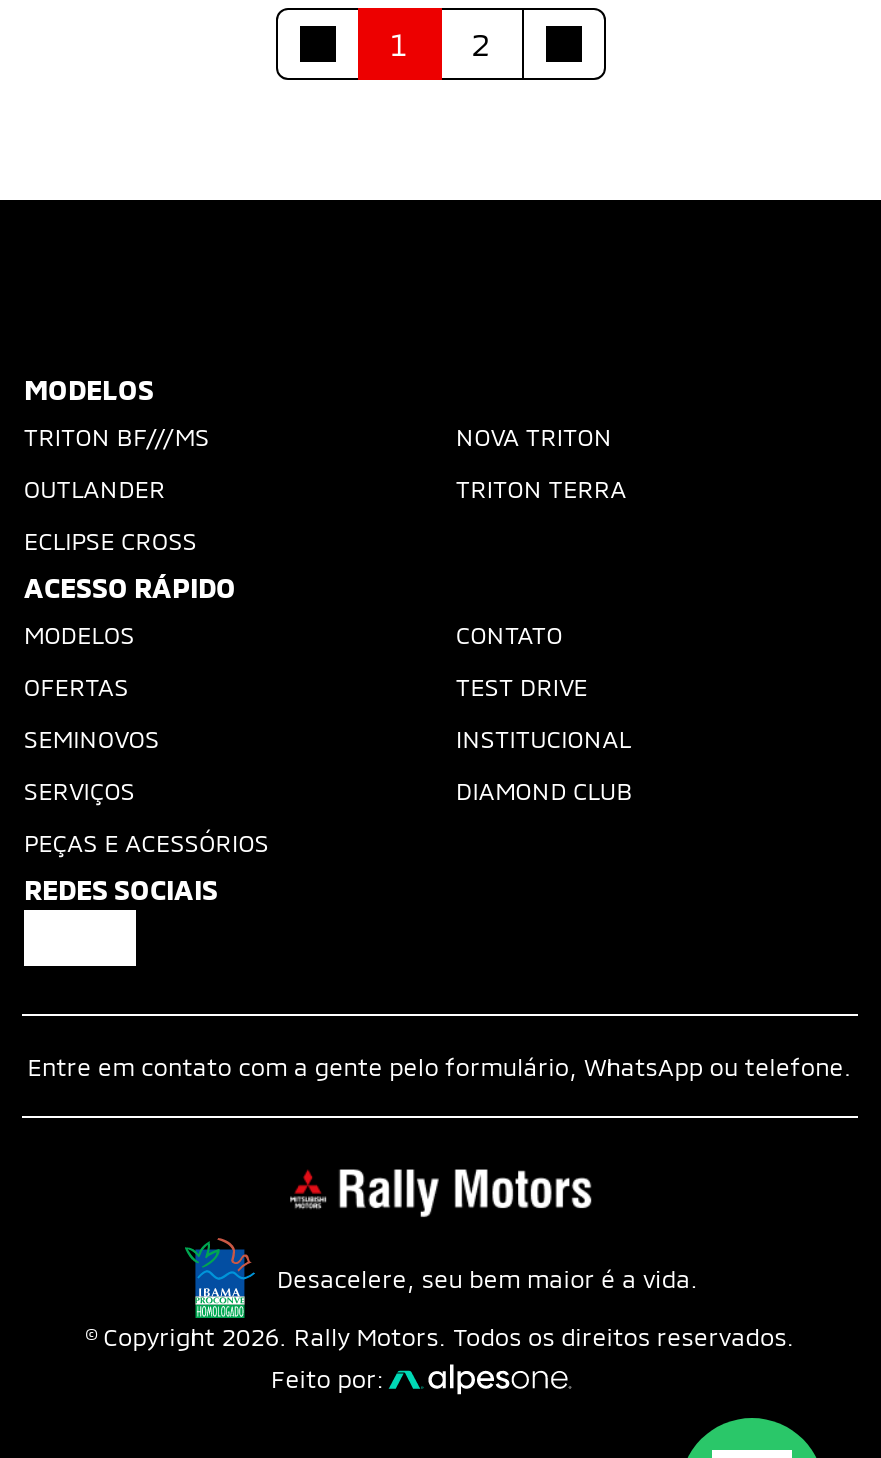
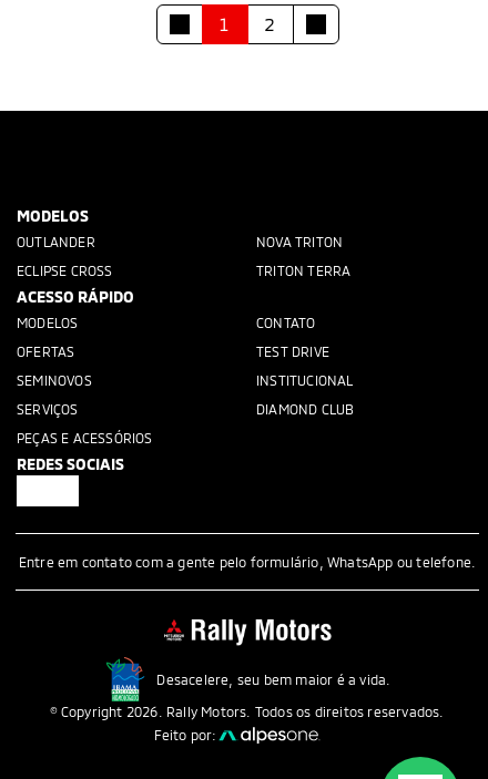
- TRITON BF///MS
